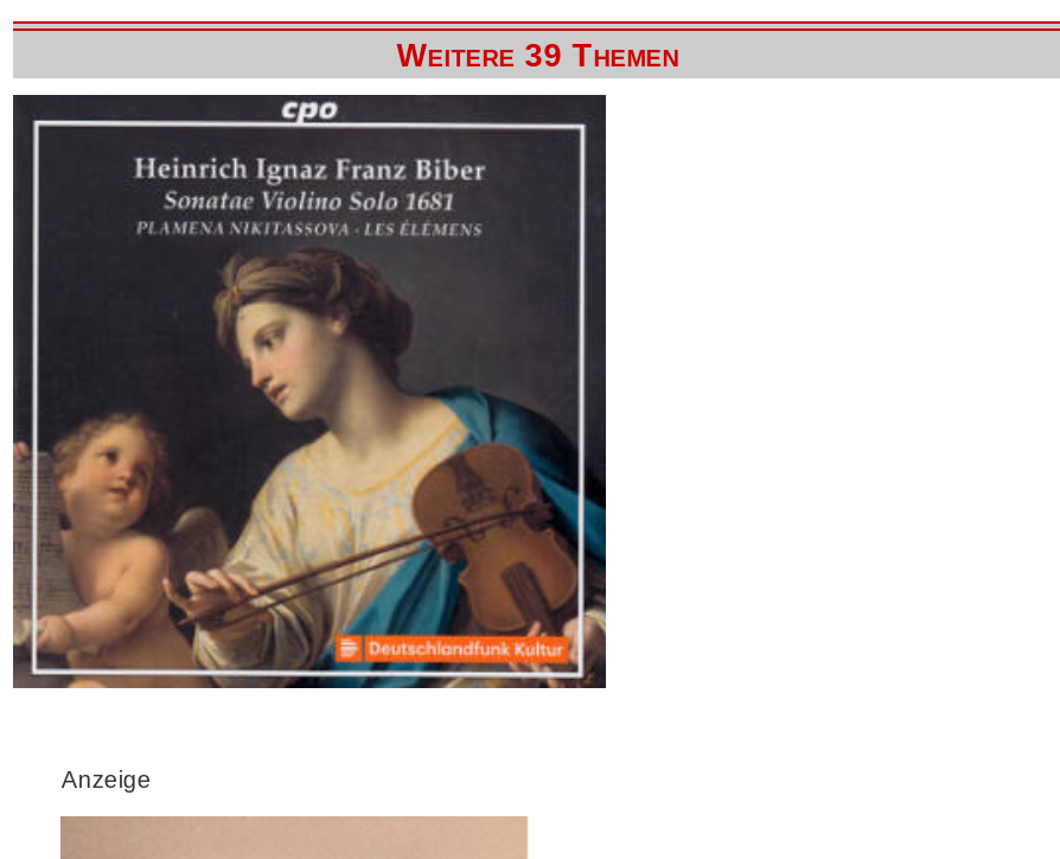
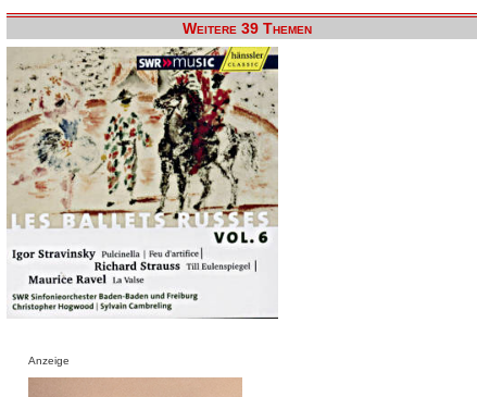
- [image]
+ [image]
